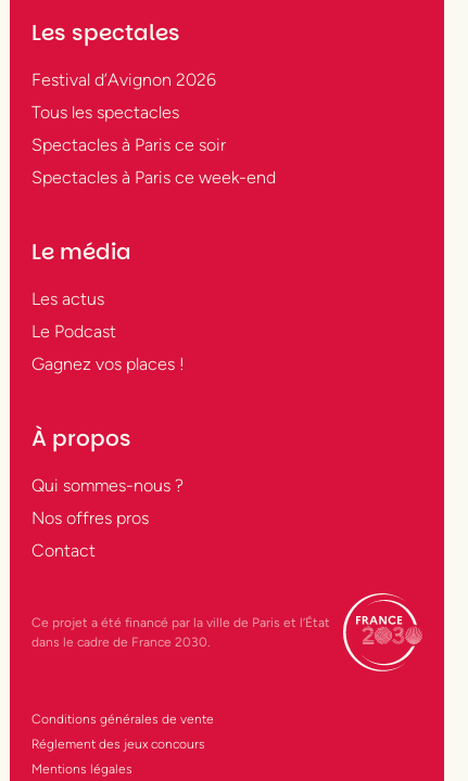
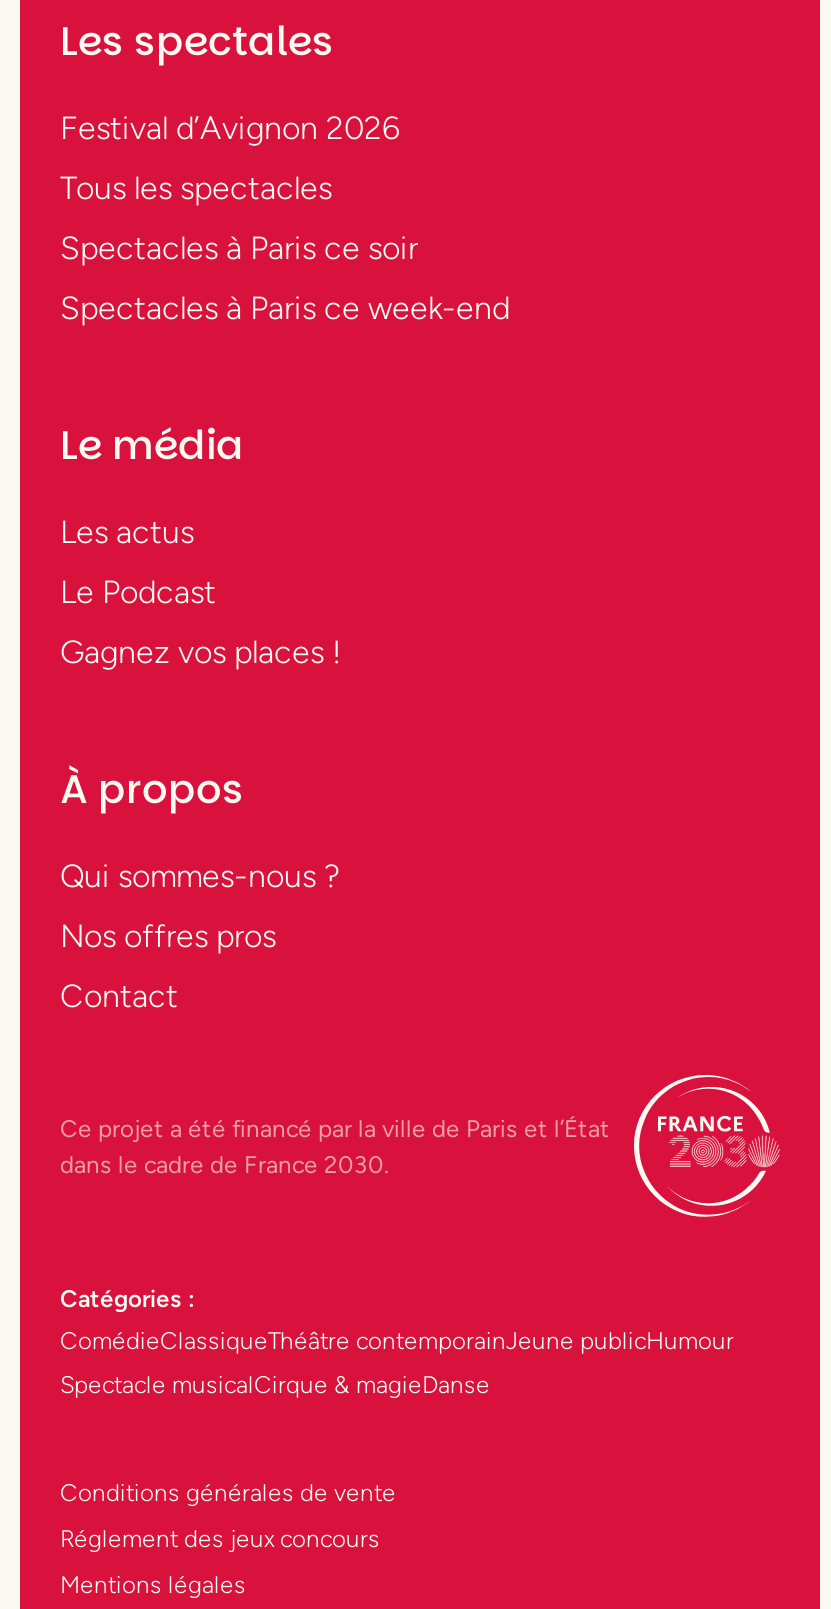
+ Catégories :
+ ComédieClassiqueThéâtre contemporainJeune publicHumour
+ Spectacle musicalCirque & magieDanse
